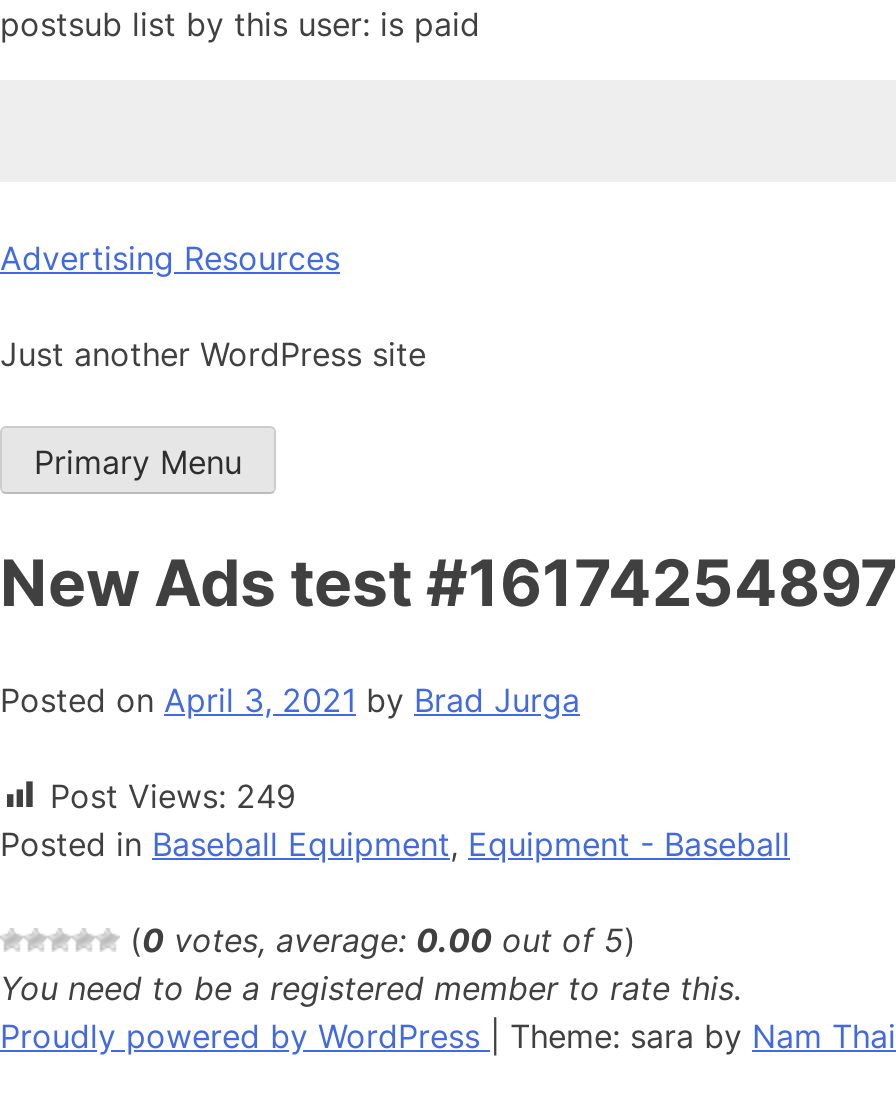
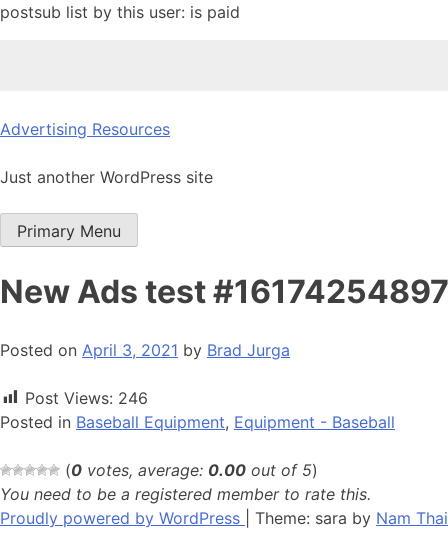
- Post Views: 249
+ Post Views: 246
